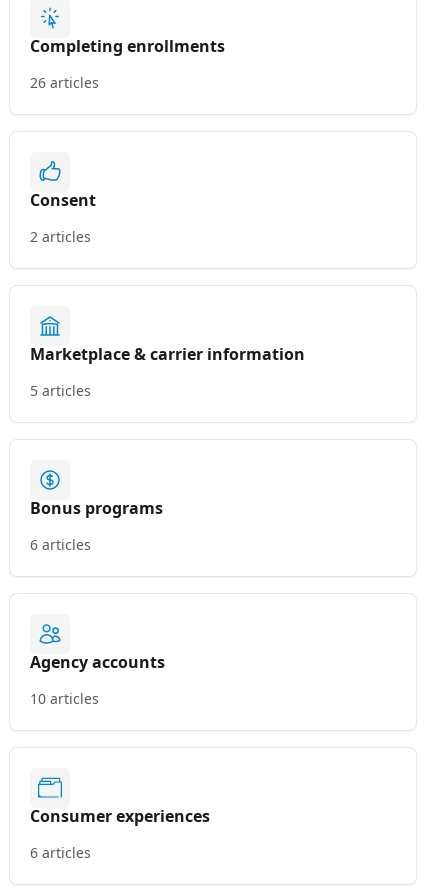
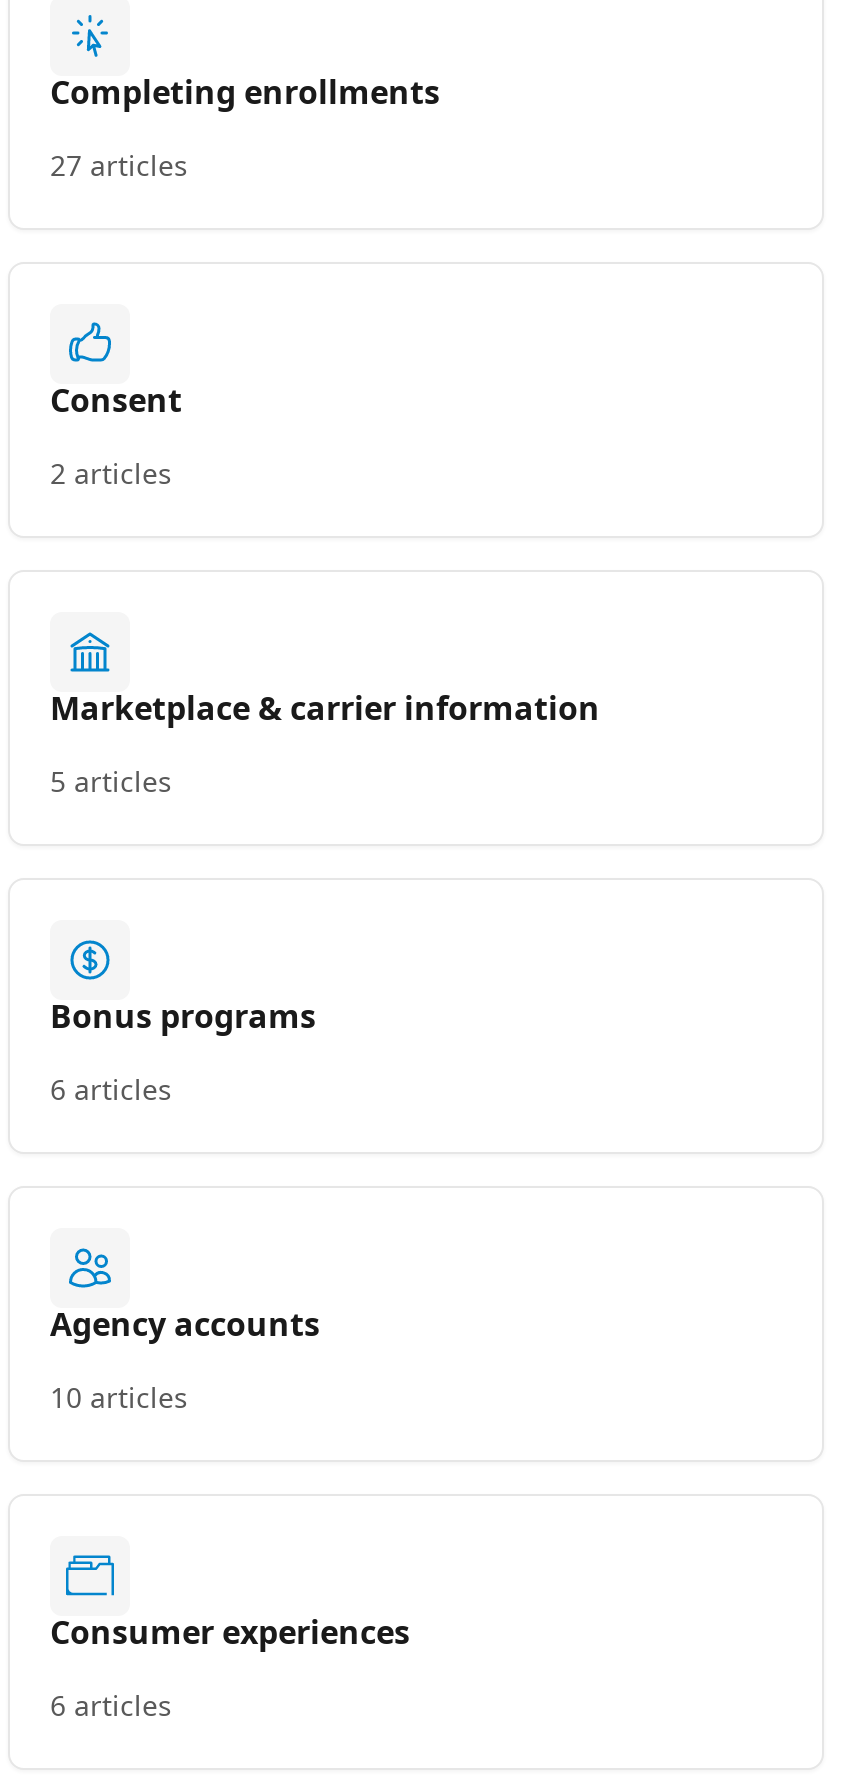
- 26 articles
+ 27 articles
